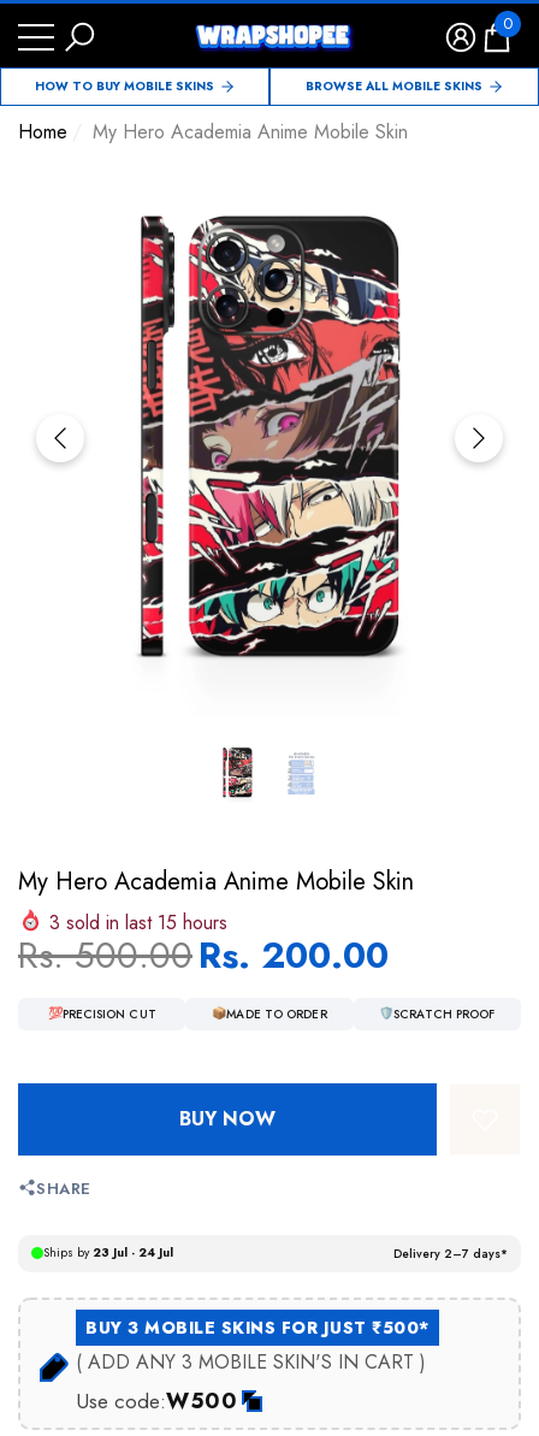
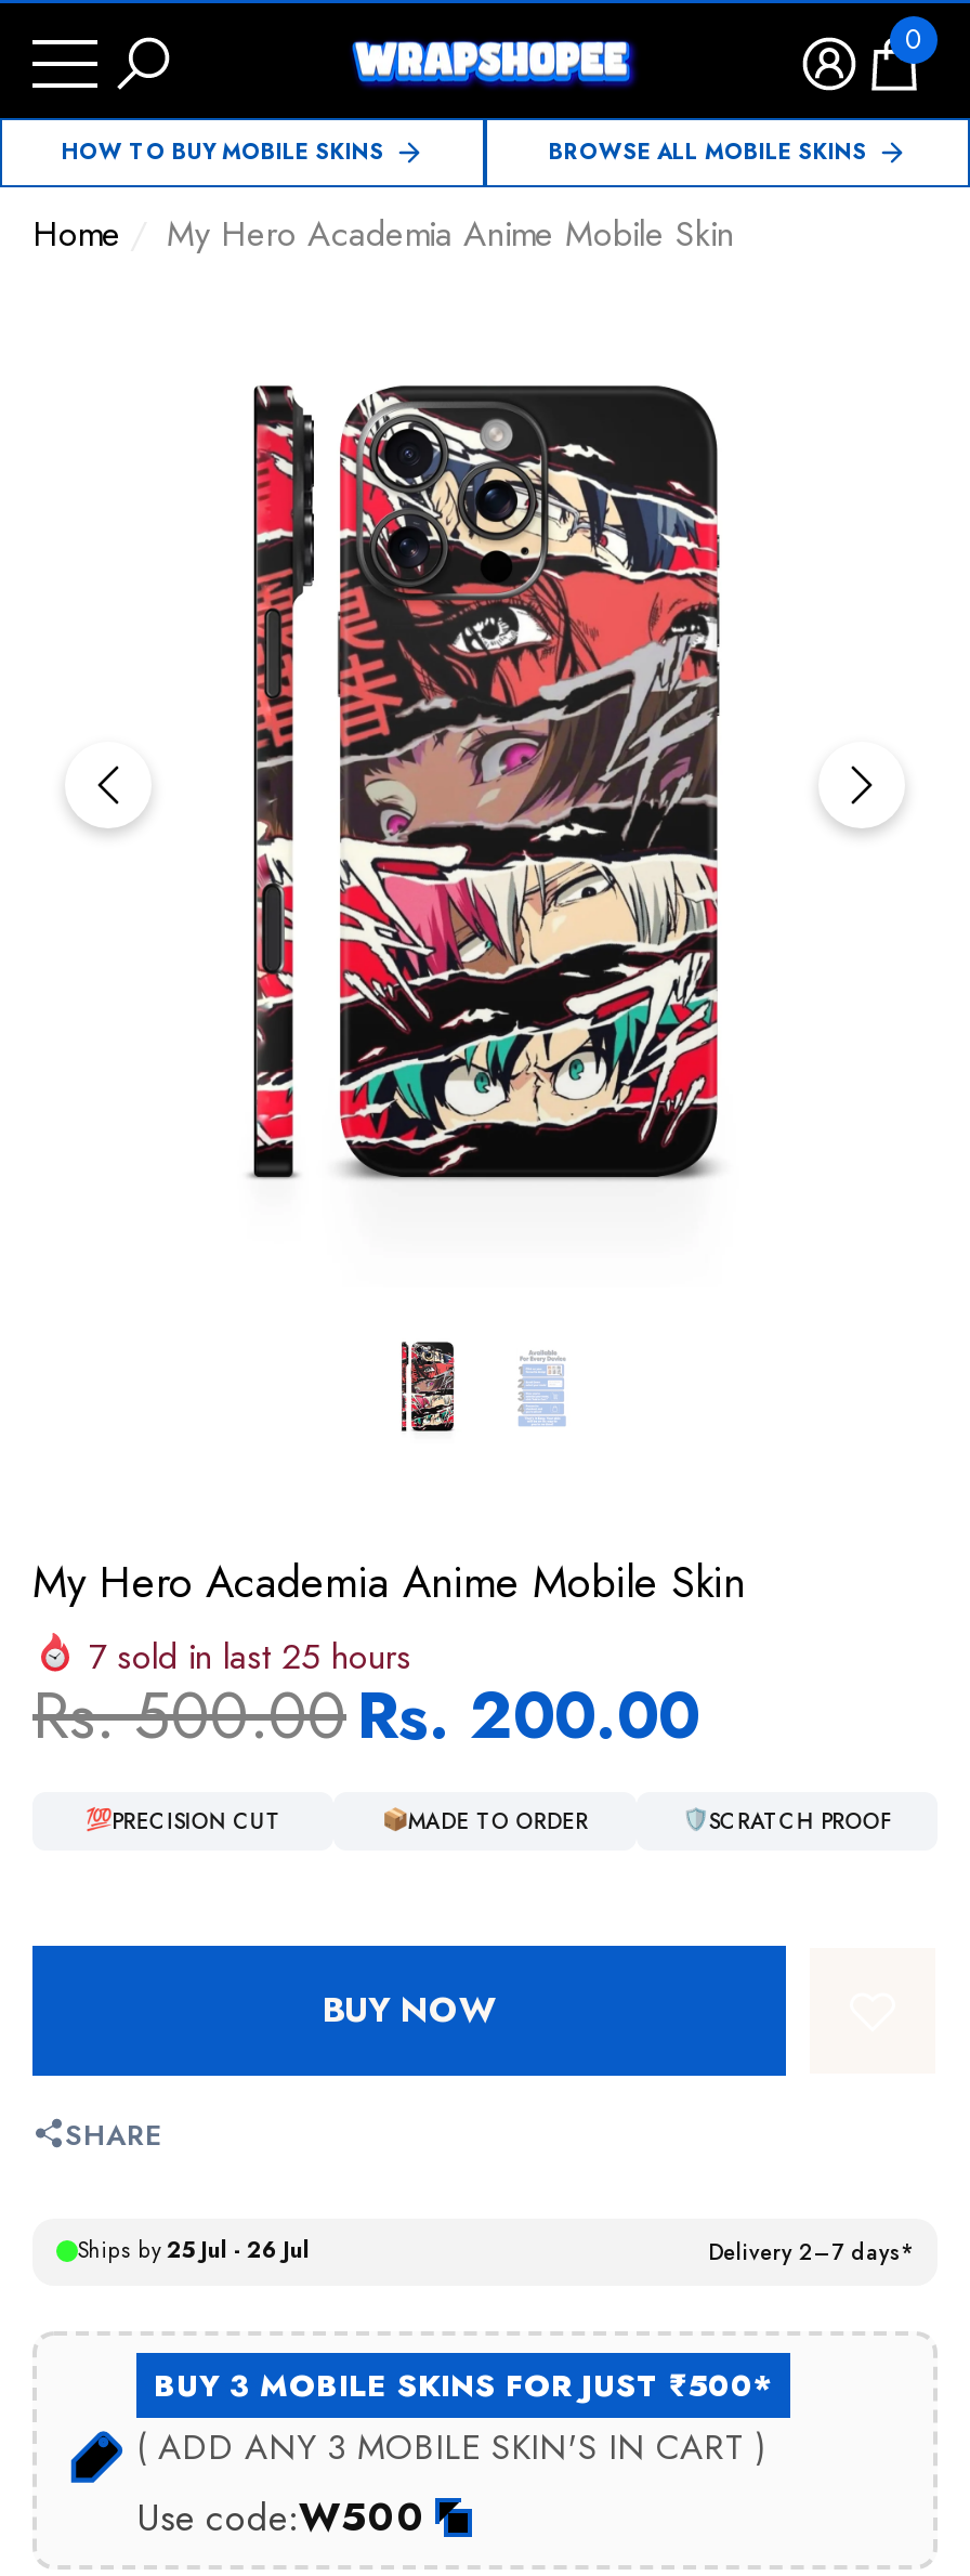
- 3 sold in last 15 hours
+ 7 sold in last 25 hours

- Ships by 23 Jul - 24 Jul
+ Ships by 25 Jul - 26 Jul
